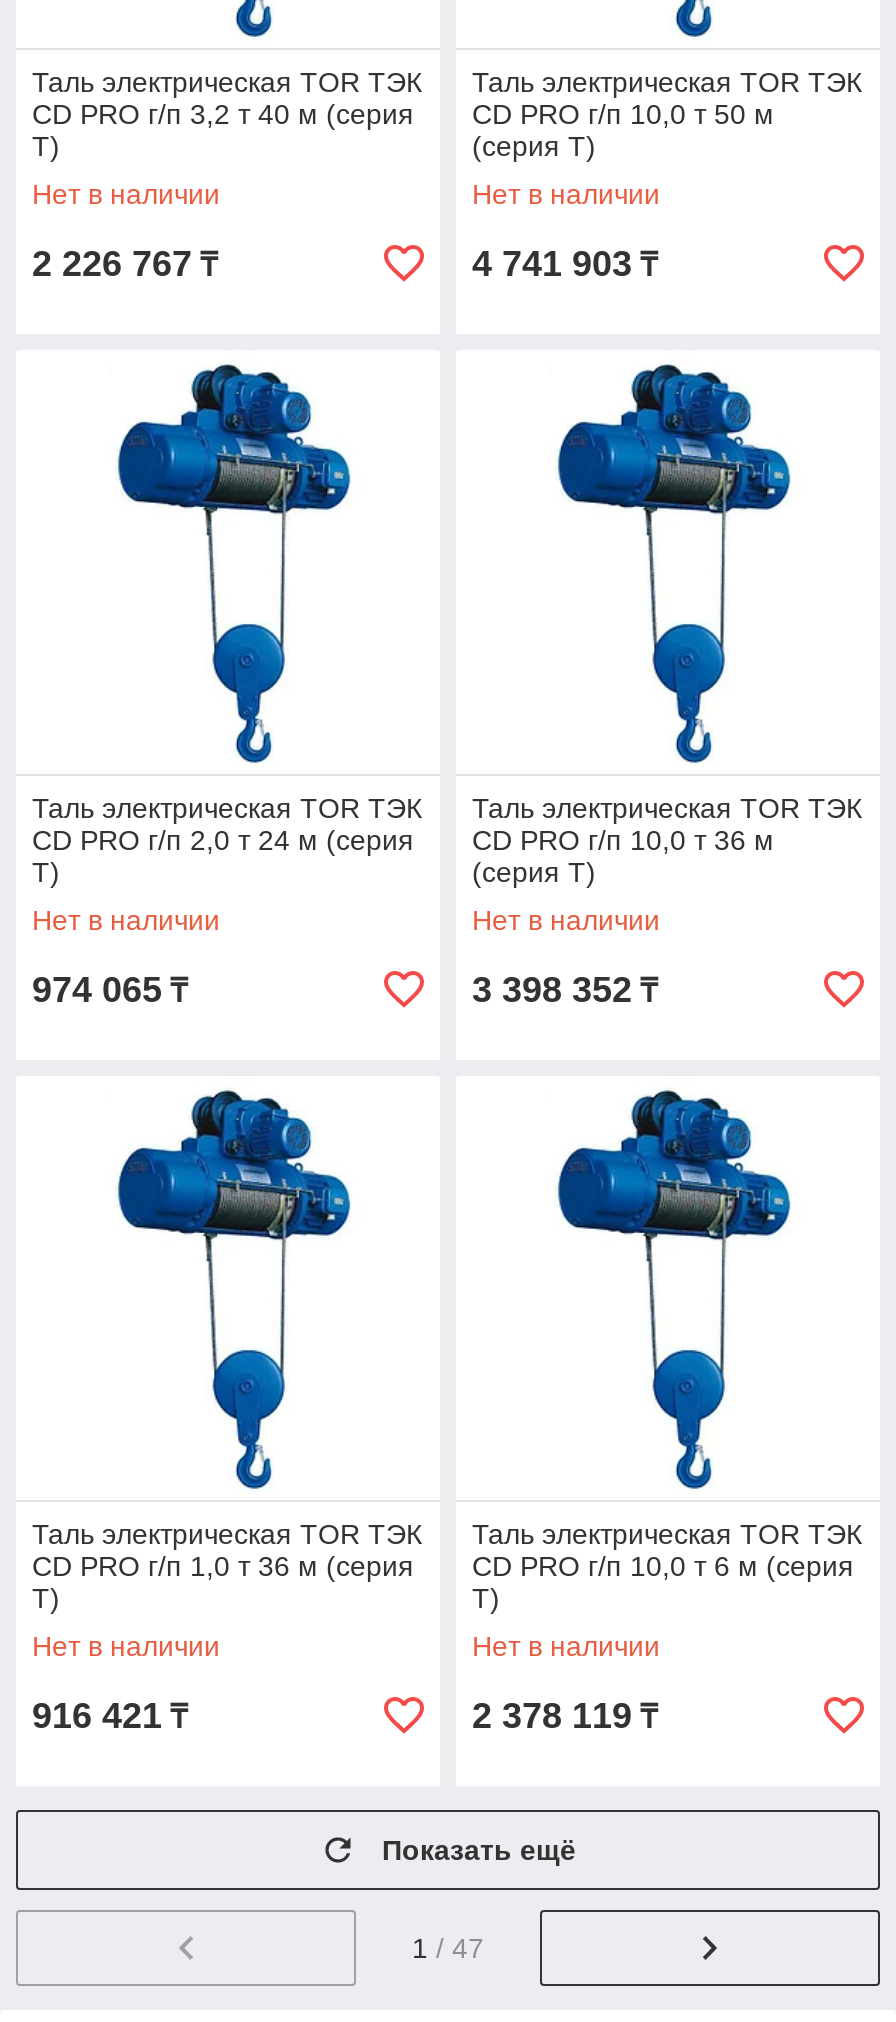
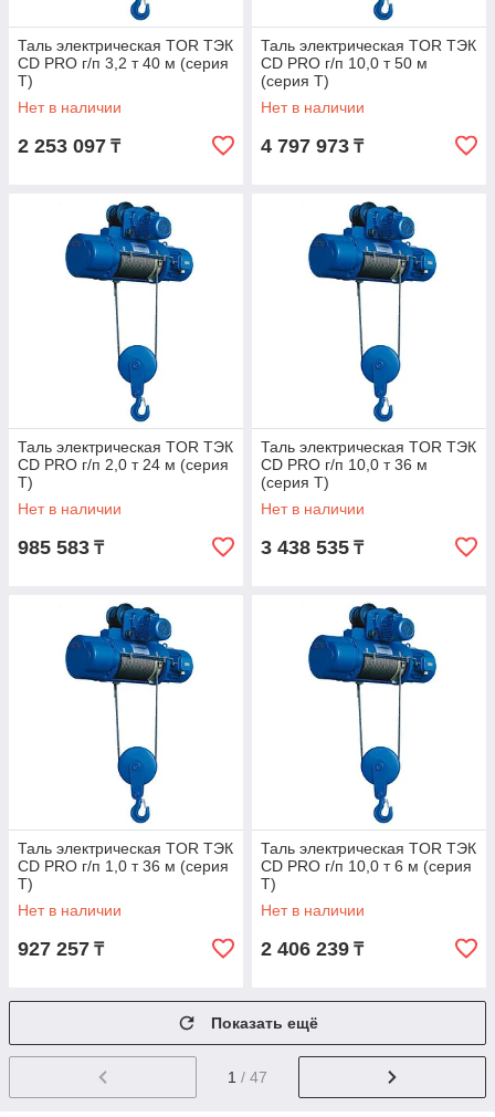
- 2 226 767 ₸
+ 2 253 097 ₸

- 4 741 903 ₸
+ 4 797 973 ₸

- 974 065 ₸
+ 985 583 ₸

- 3 398 352 ₸
+ 3 438 535 ₸

- 916 421 ₸
+ 927 257 ₸

- 2 378 119 ₸
+ 2 406 239 ₸
